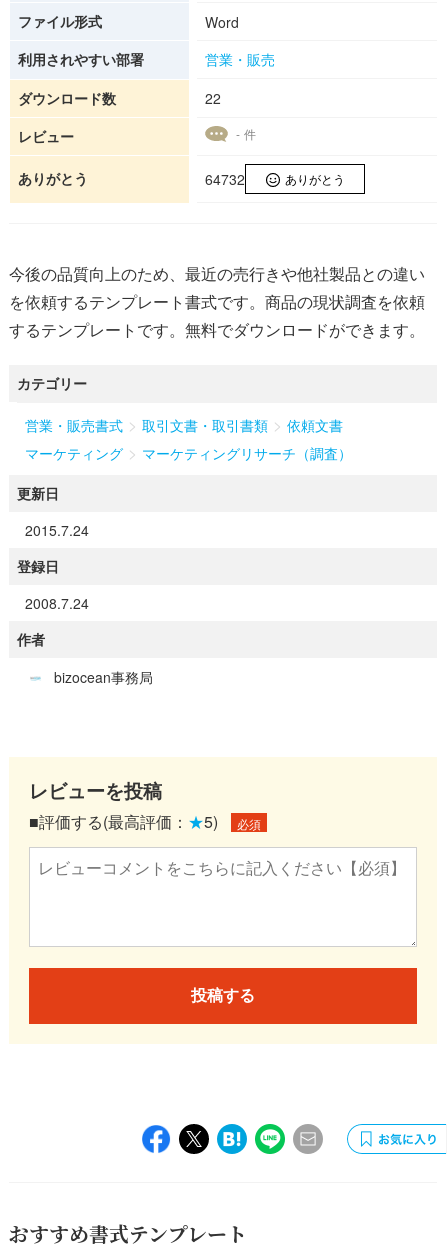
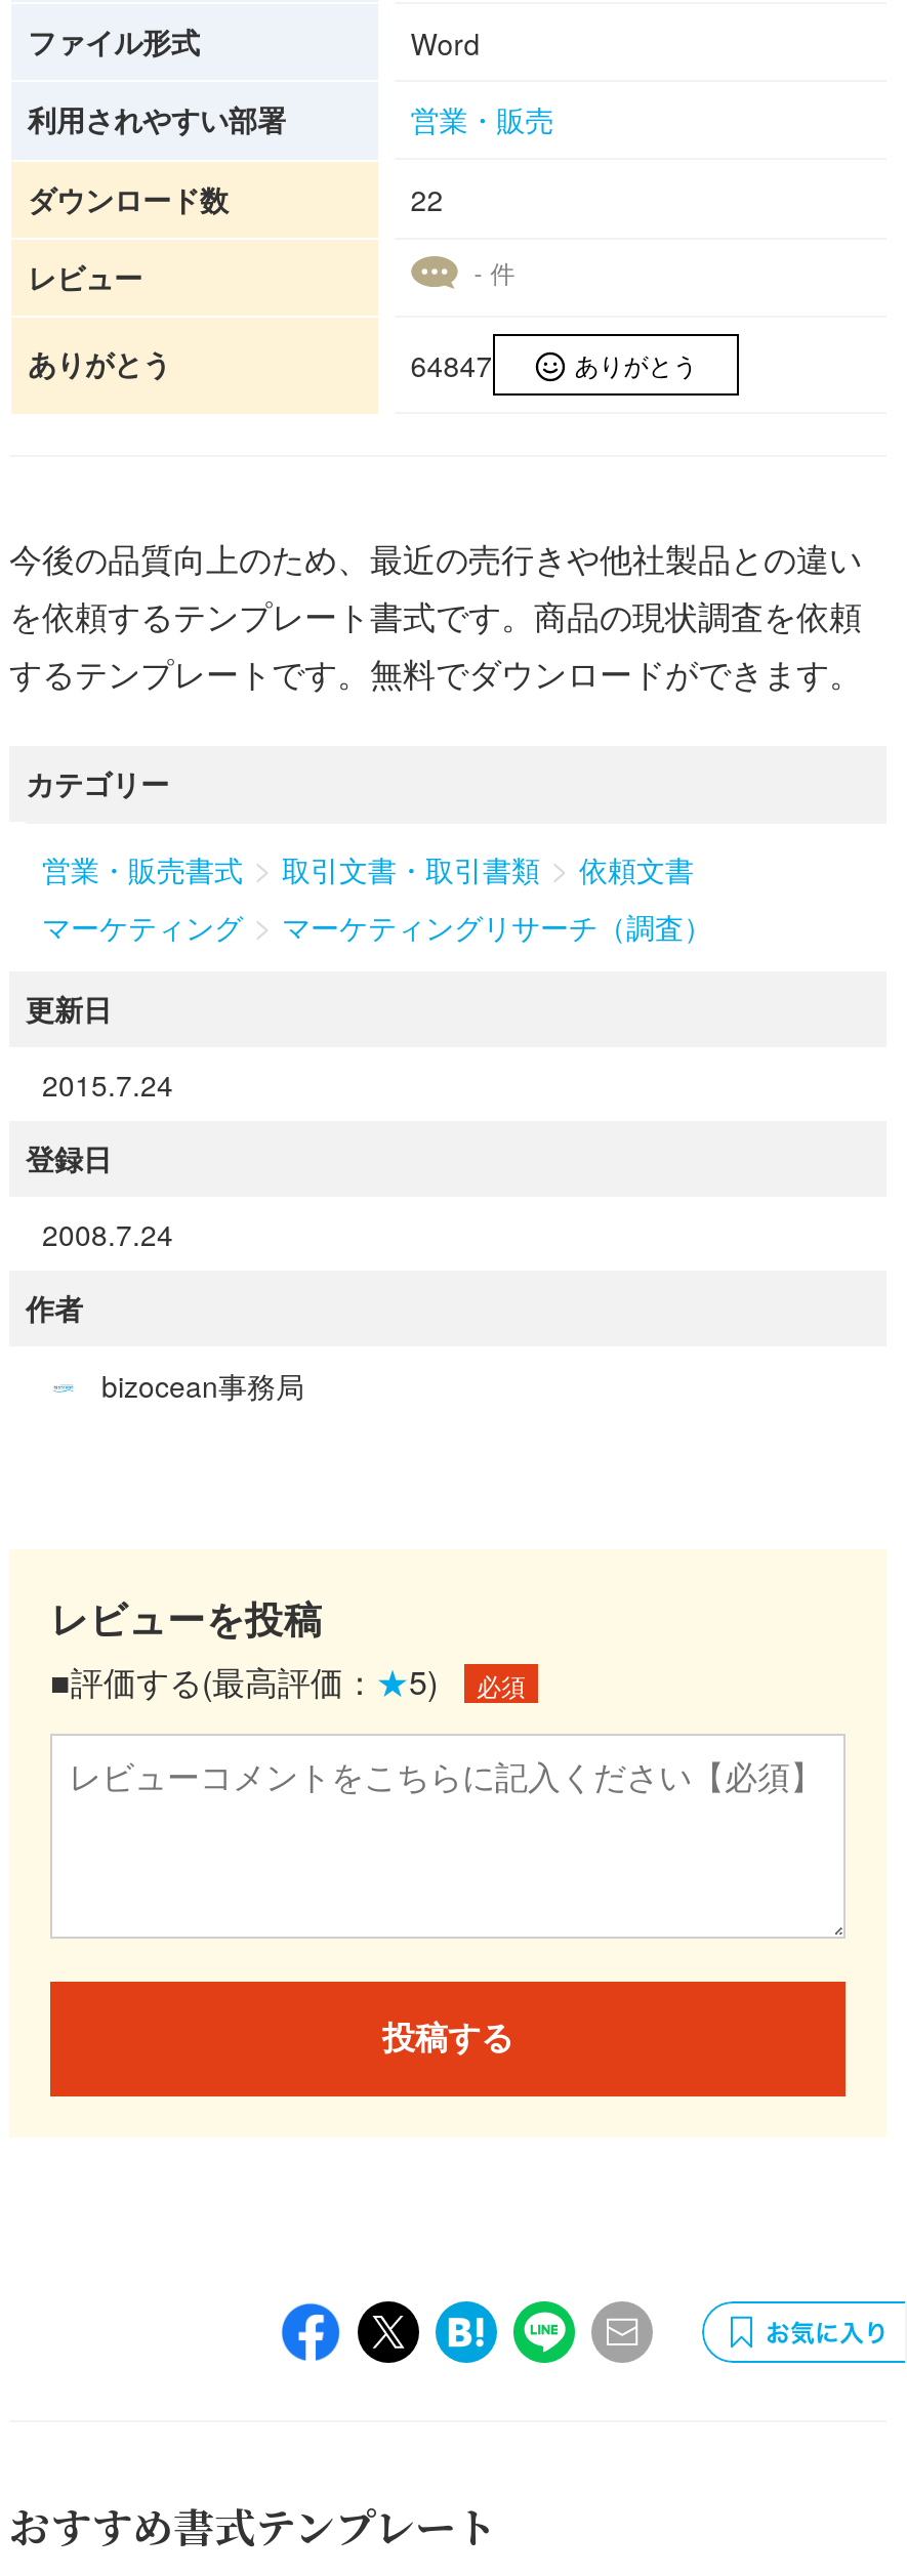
- 64732
+ 64847
